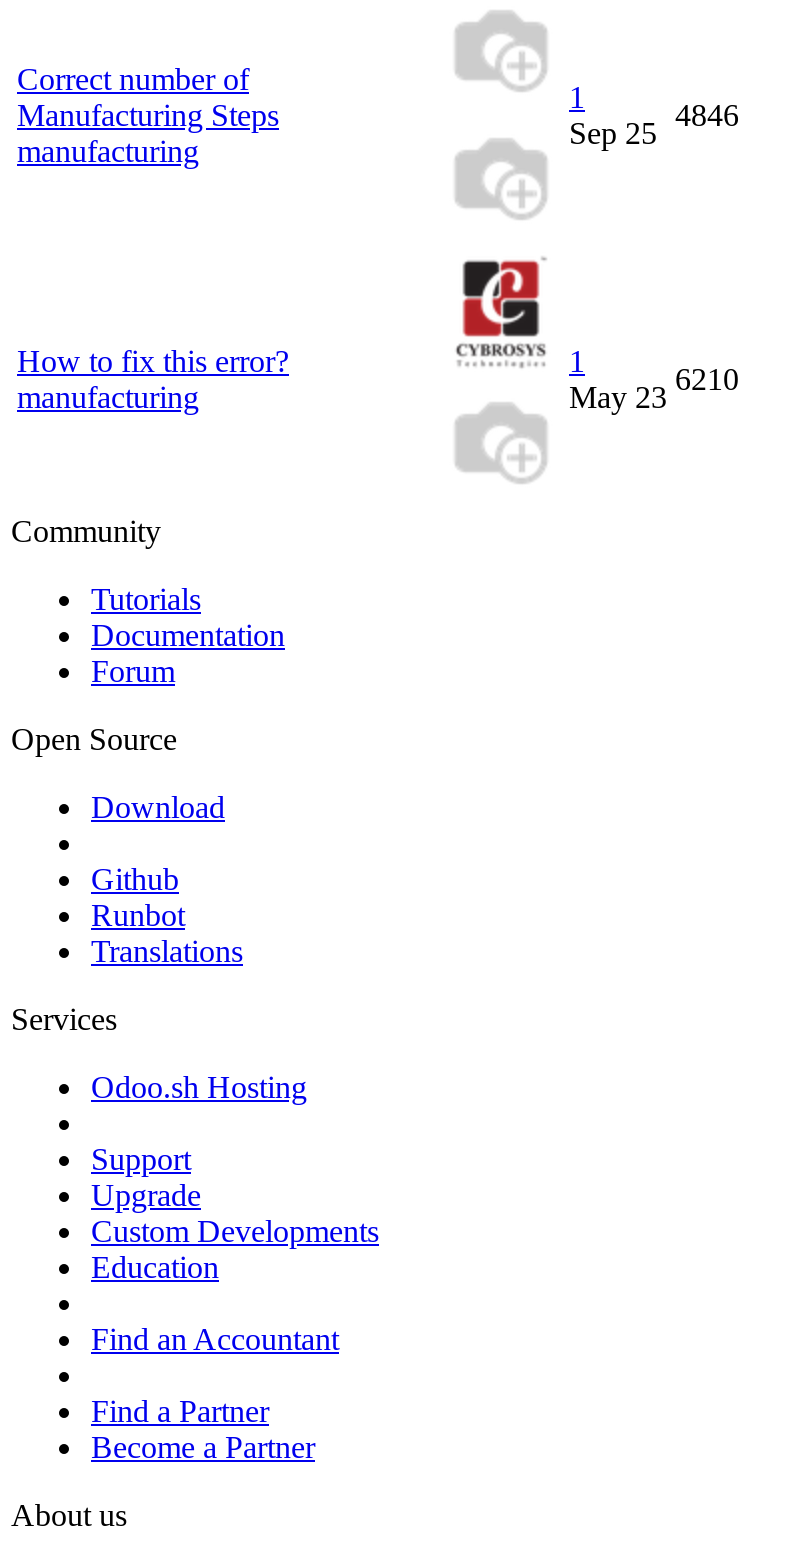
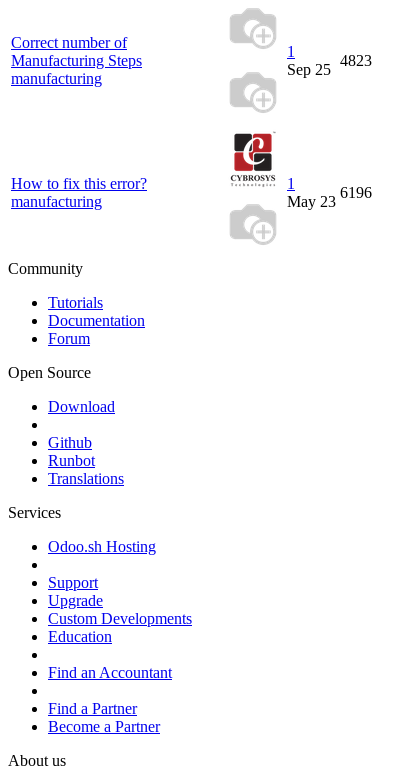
- 4846
+ 4823

- 6210
+ 6196
